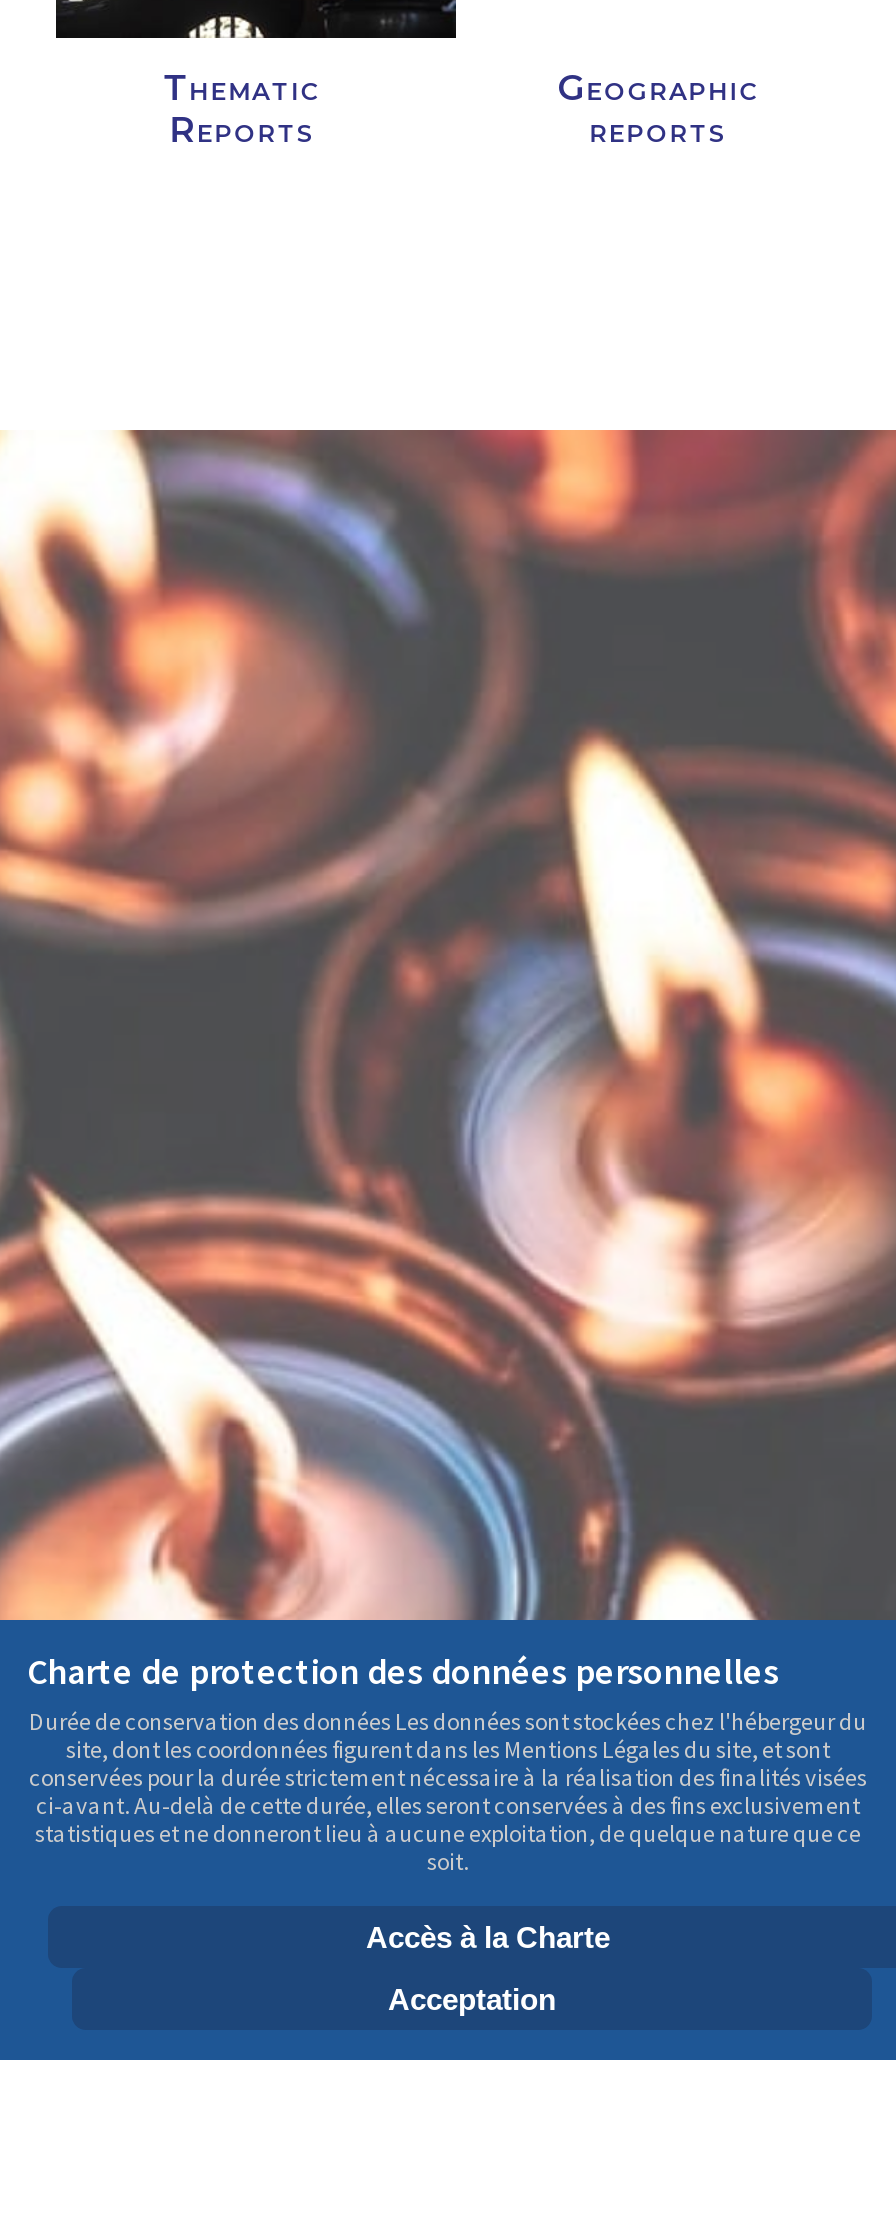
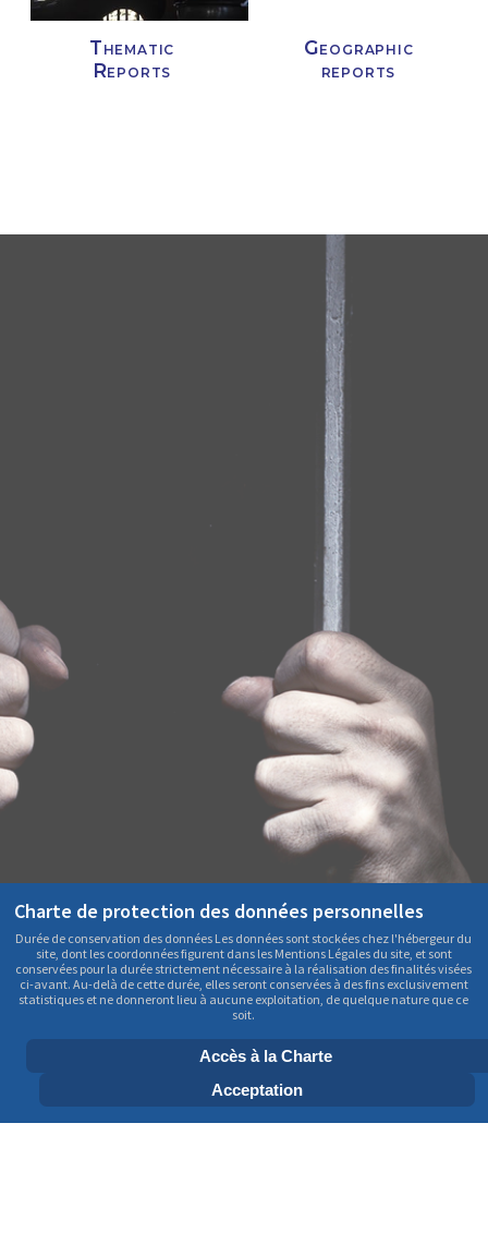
- [image]
+ [image]
